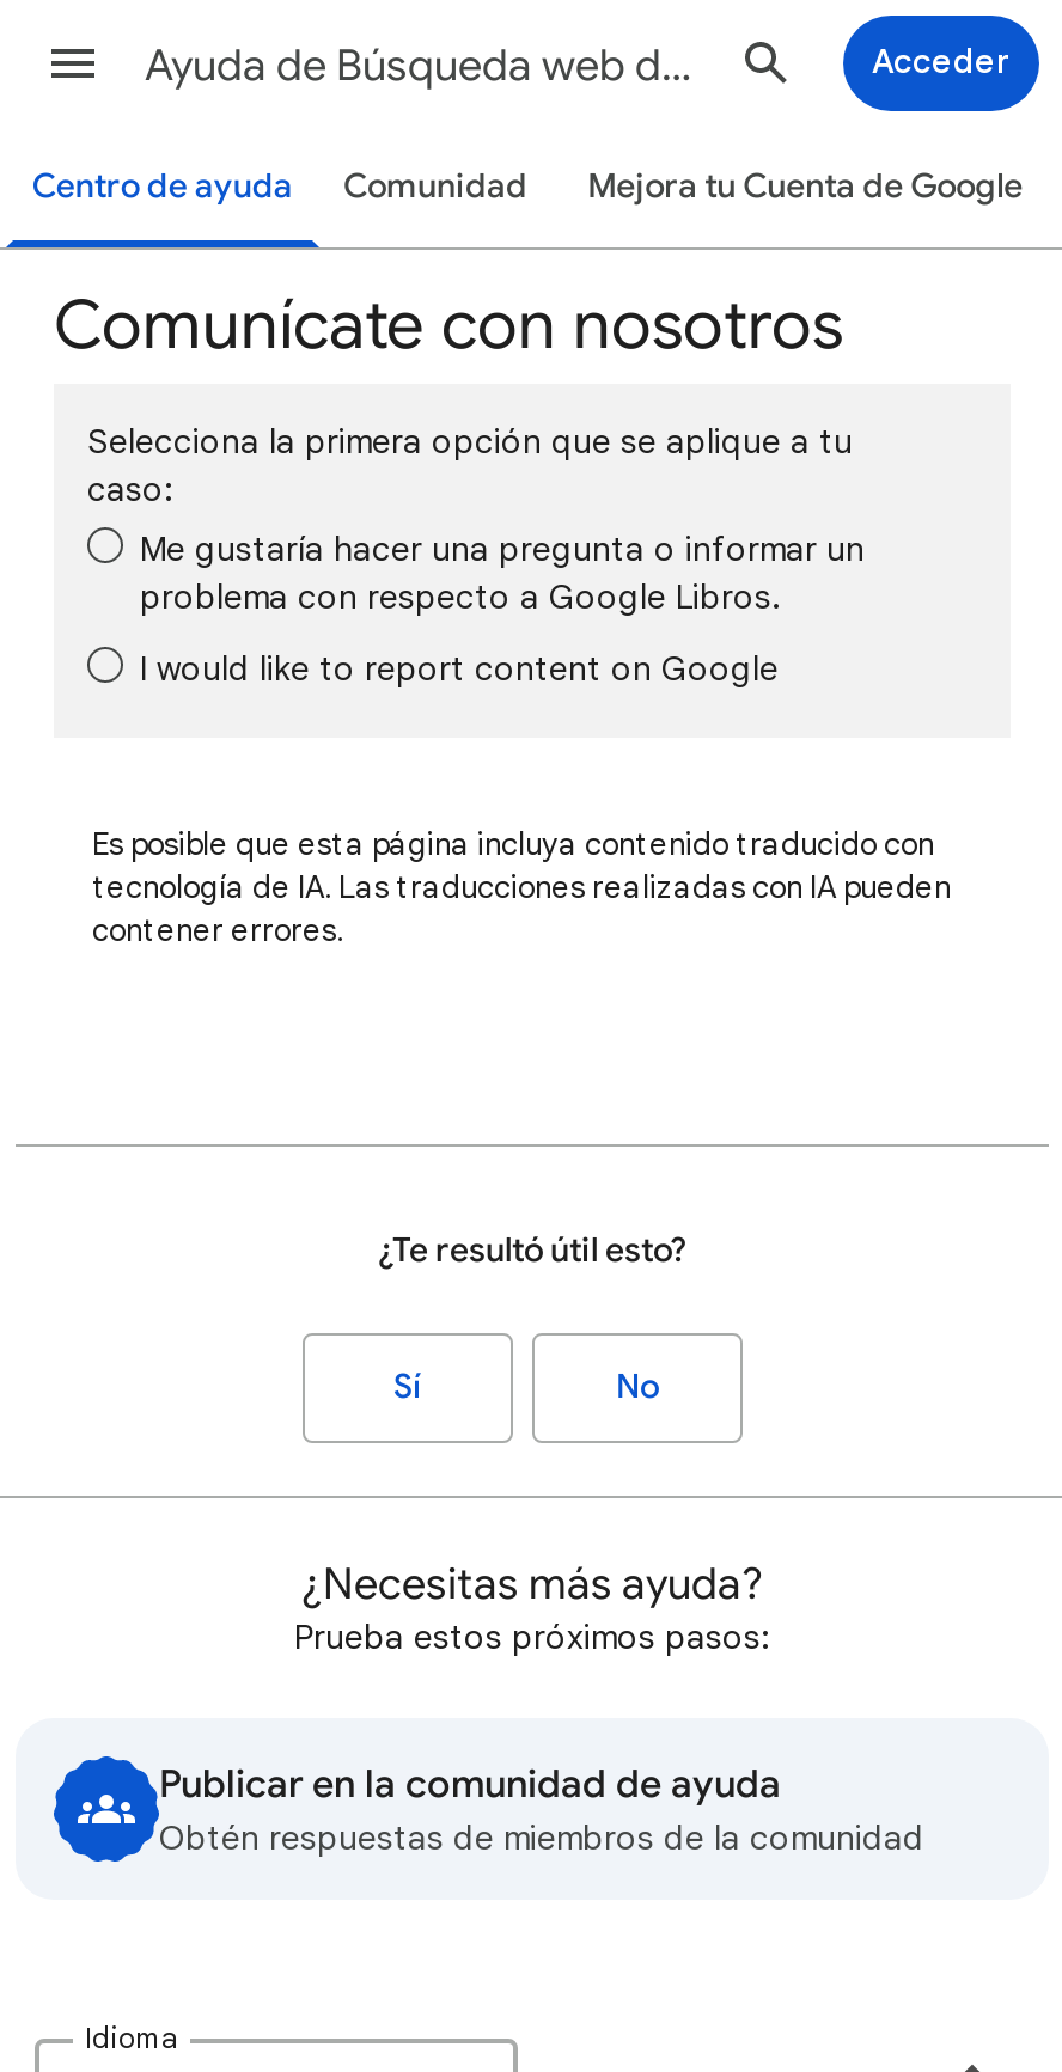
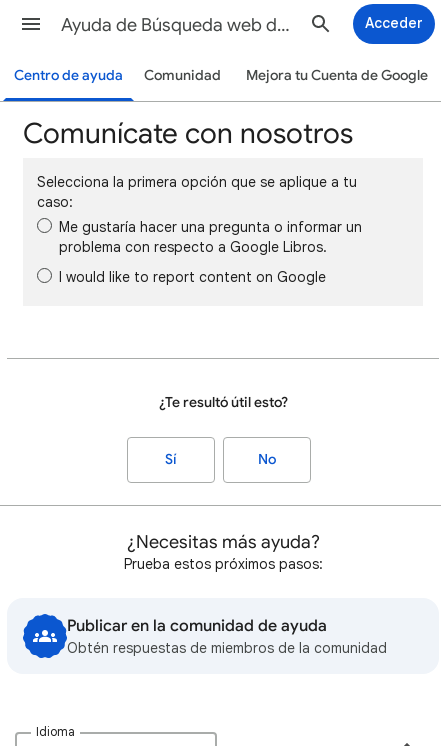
- Es posible que esta página incluya contenido traducido con
- tecnología de IA. Las traducciones realizadas con IA pueden
- contener errores.
